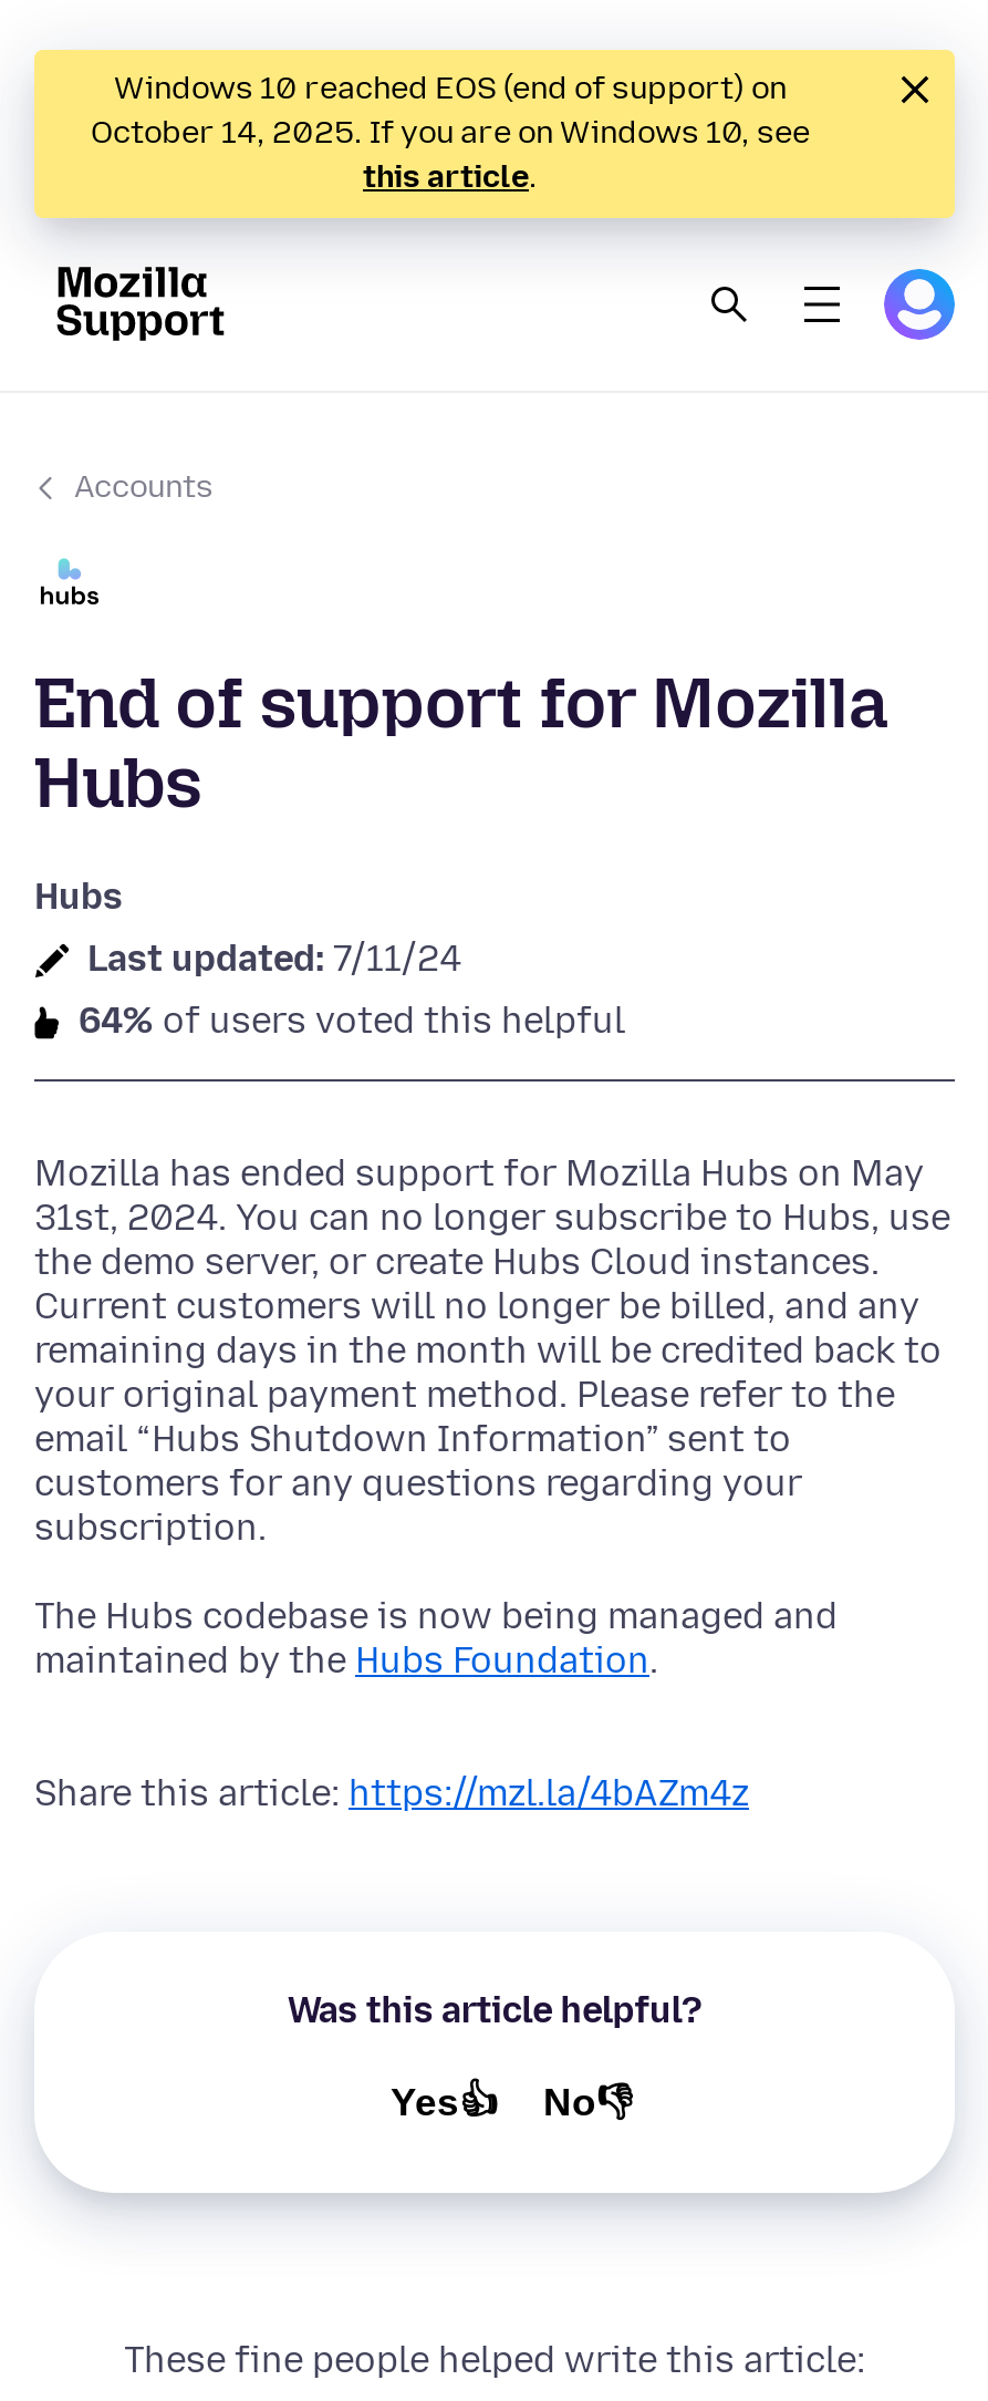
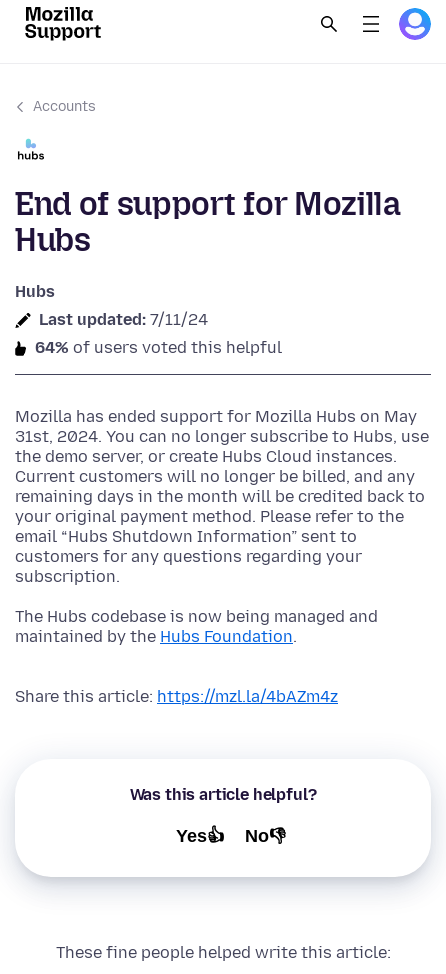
- [image]
- Windows 10 reached EOS (end of support) on
- October 14, 2025. If you are on Windows 10, see
- this article.
